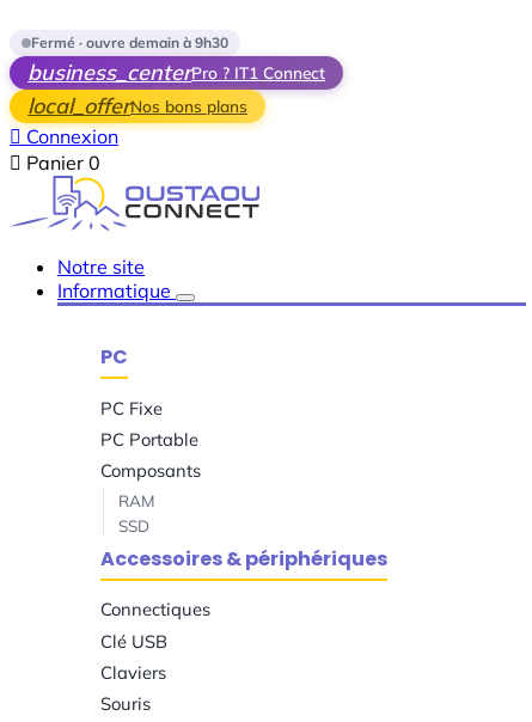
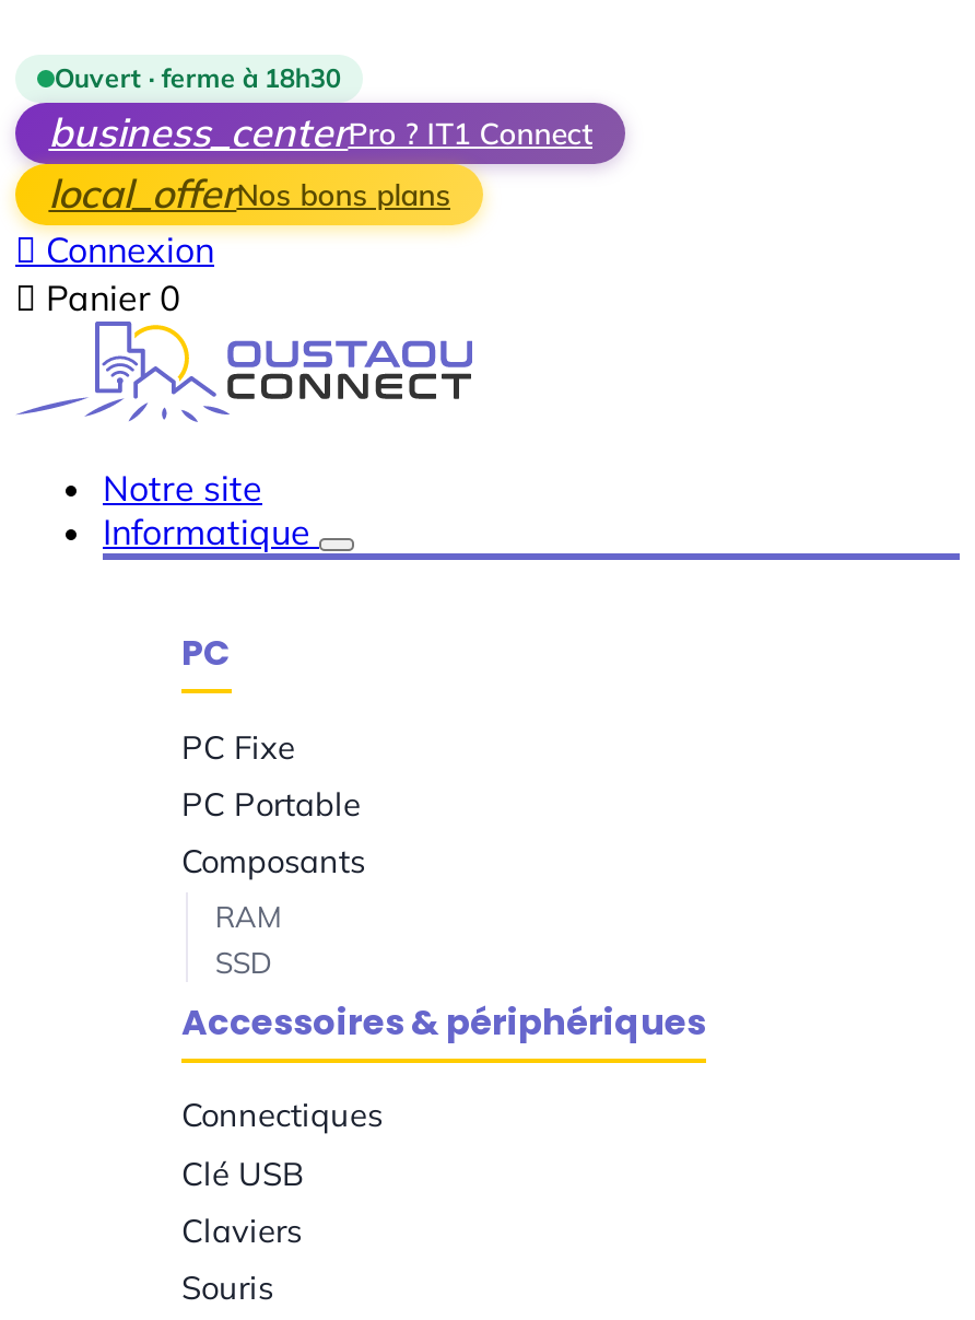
- Fermé · ouvre demain à 9h30
+ Ouvert · ferme à 18h30
